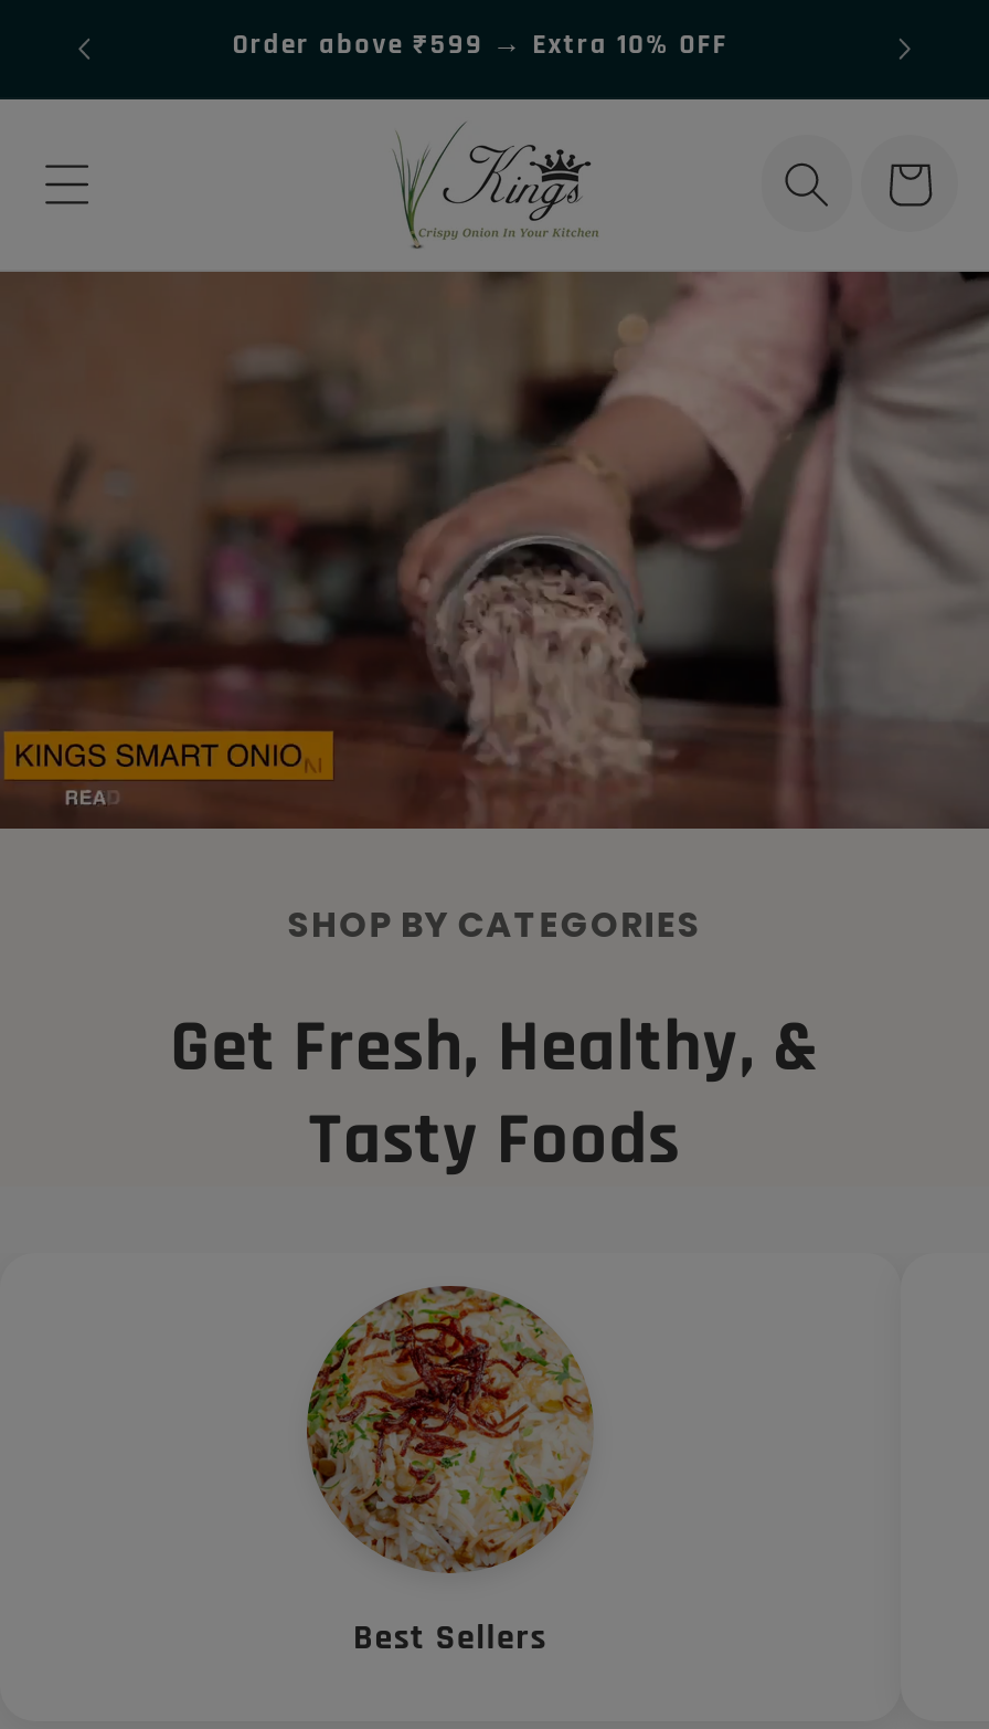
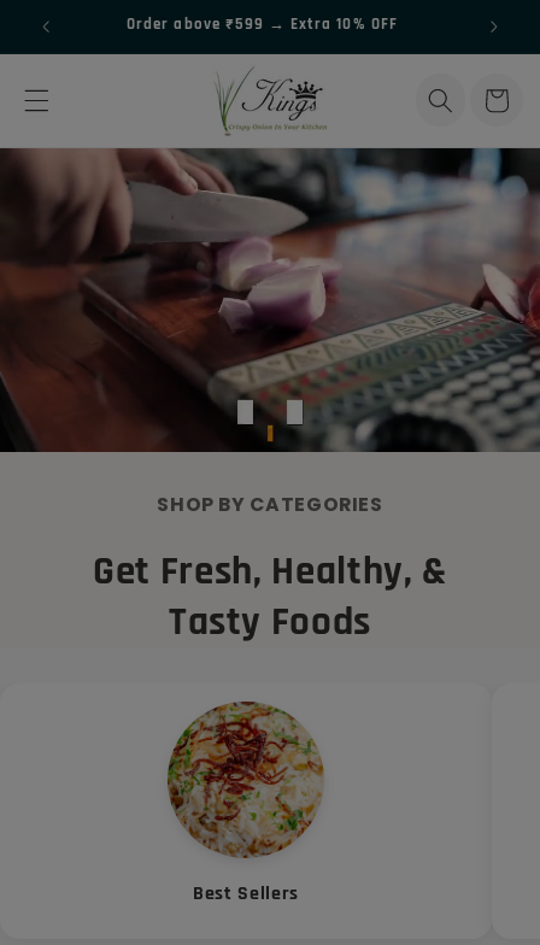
- [image]
+ [image]
